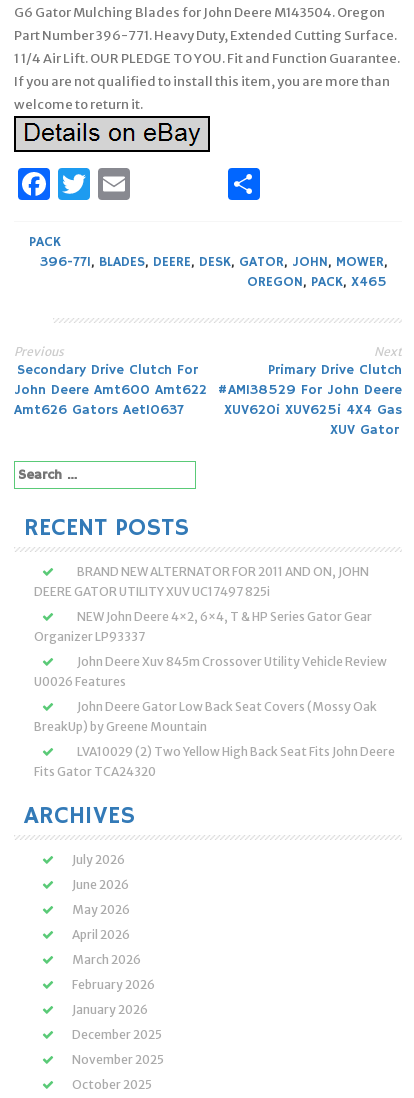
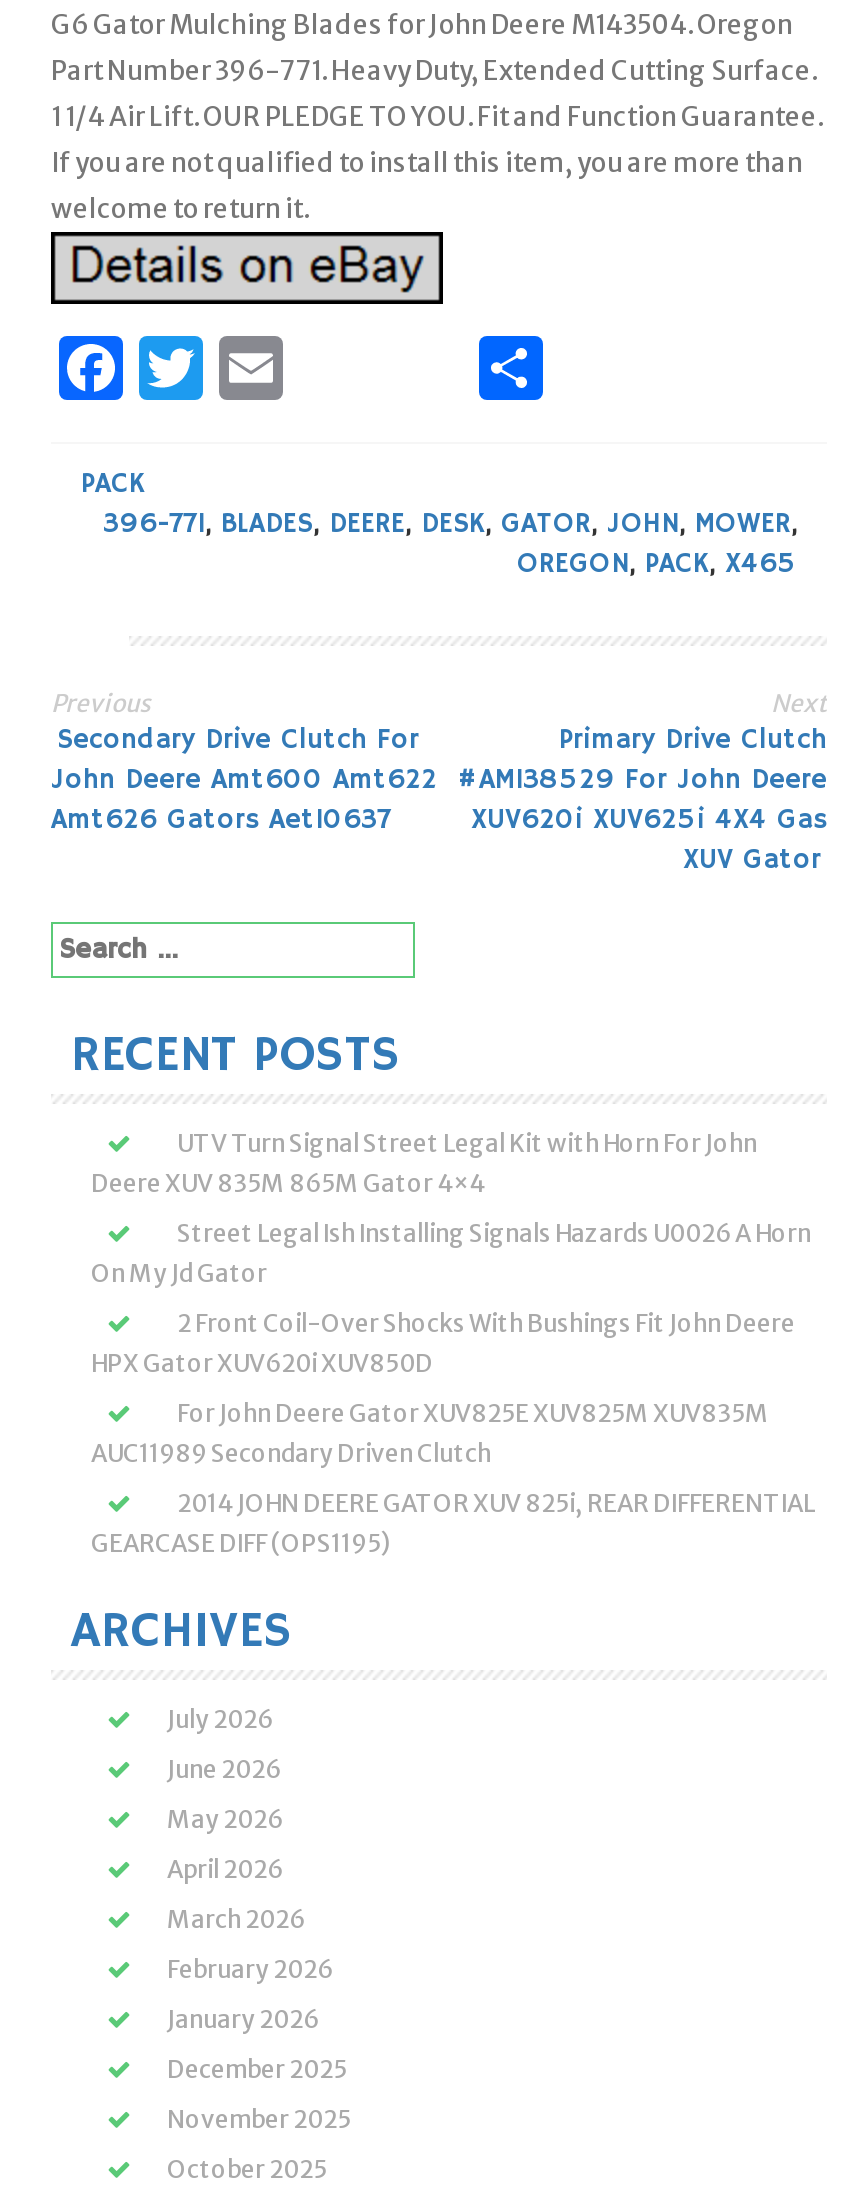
- BRAND NEW ALTERNATOR FOR 2011 AND ON, JOHN
- DEERE GATOR UTILITY XUV UC17497 825i
+ UTV Turn Signal Street Legal Kit with Horn For John
+ Deere XUV 835M 865M Gator 4×4

- NEW John Deere 4×2, 6×4, T & HP Series Gator Gear
- Organizer LP93337
+ Street Legal Ish Installing Signals Hazards U0026 A Horn
+ On My Jd Gator

- John Deere Xuv 845m Crossover Utility Vehicle Review
- U0026 Features
+ 2 Front Coil-Over Shocks With Bushings Fit John Deere
+ HPX Gator XUV620i XUV850D

- John Deere Gator Low Back Seat Covers (Mossy Oak
- BreakUp) by Greene Mountain
+ For John Deere Gator XUV825E XUV825M XUV835M
+ AUC11989 Secondary Driven Clutch

- LVA10029 (2) Two Yellow High Back Seat Fits John Deere
- Fits Gator TCA24320
+ 2014 JOHN DEERE GATOR XUV 825i, REAR DIFFERENTIAL
+ GEARCASE DIFF (OPS1195)
